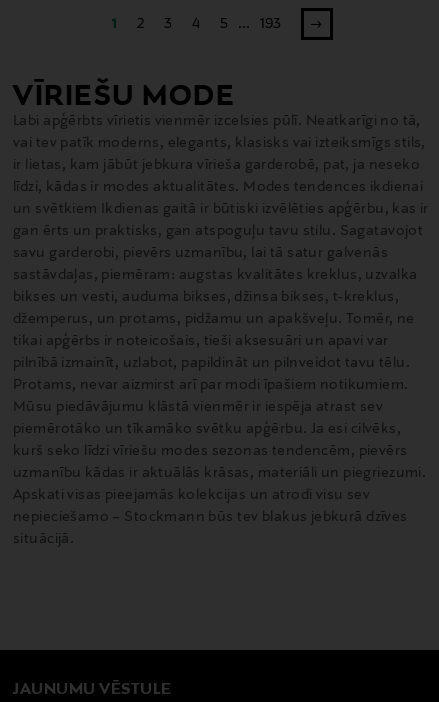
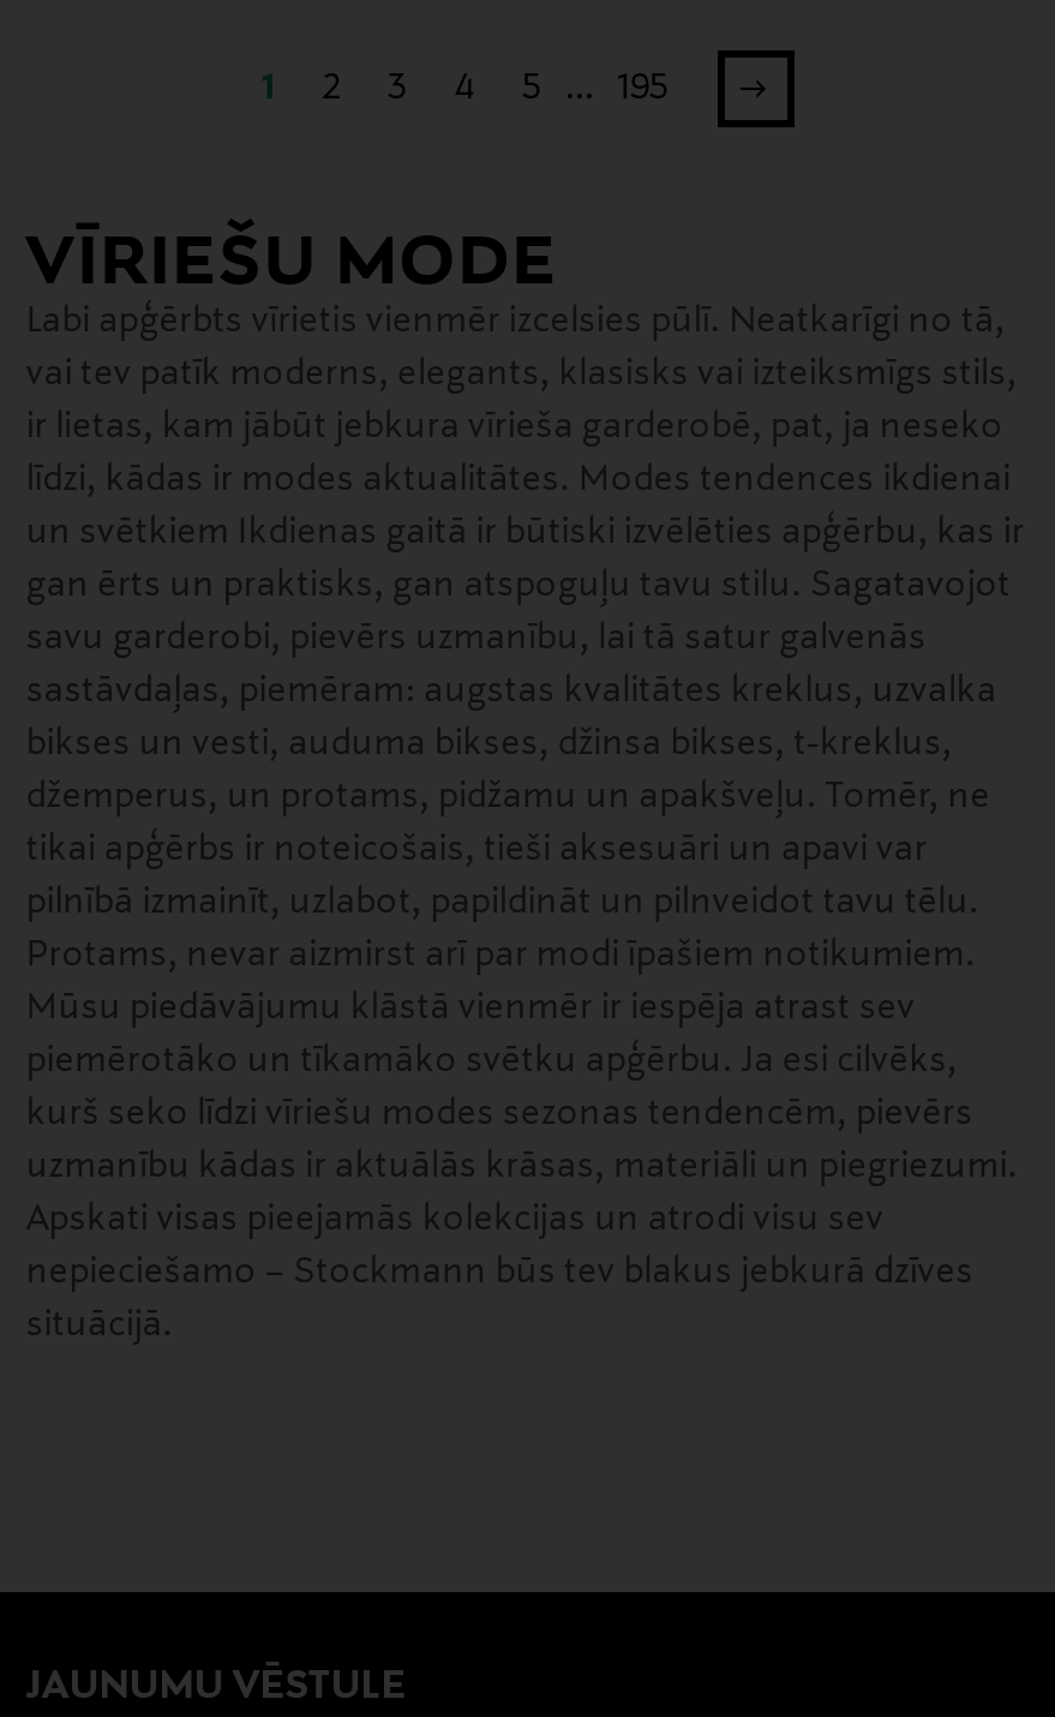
- 193
+ 195
